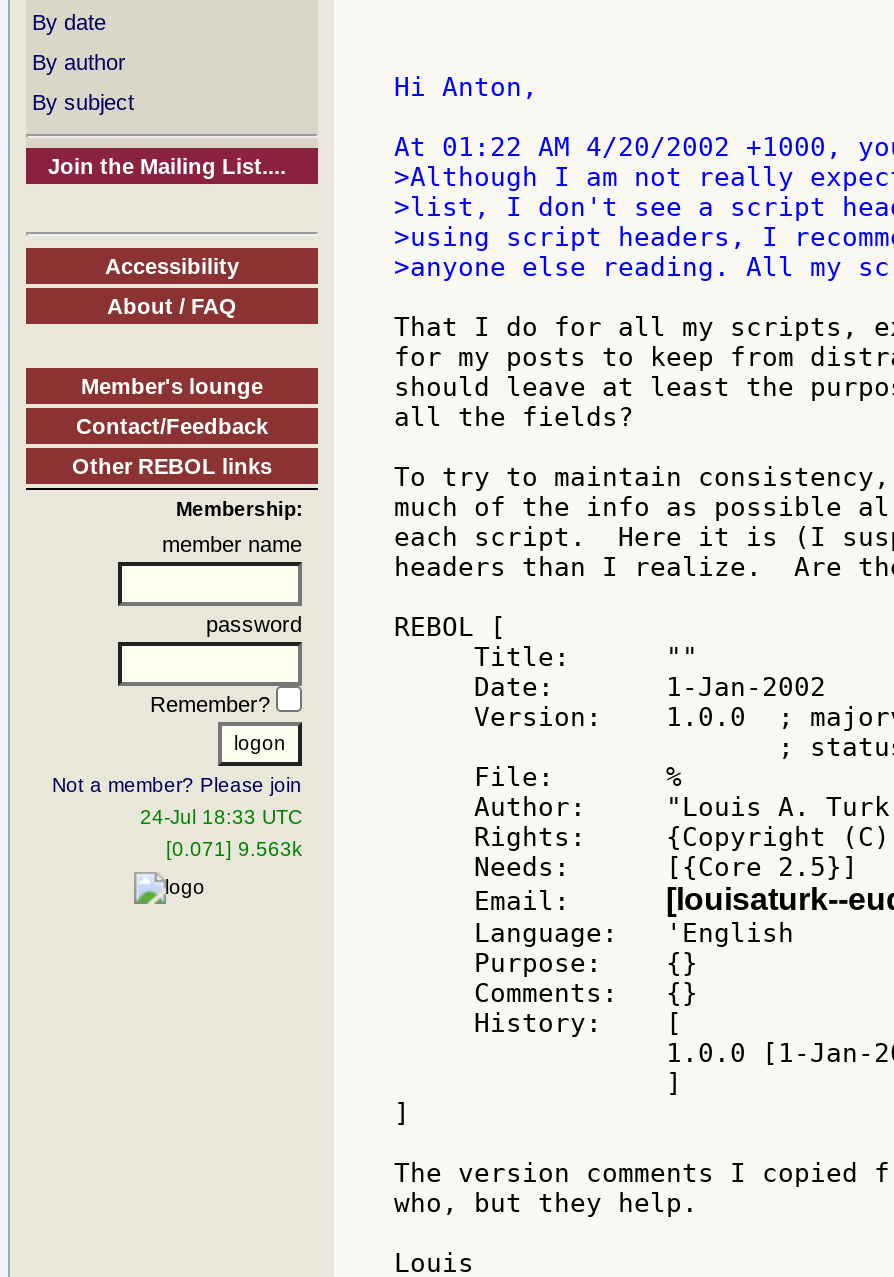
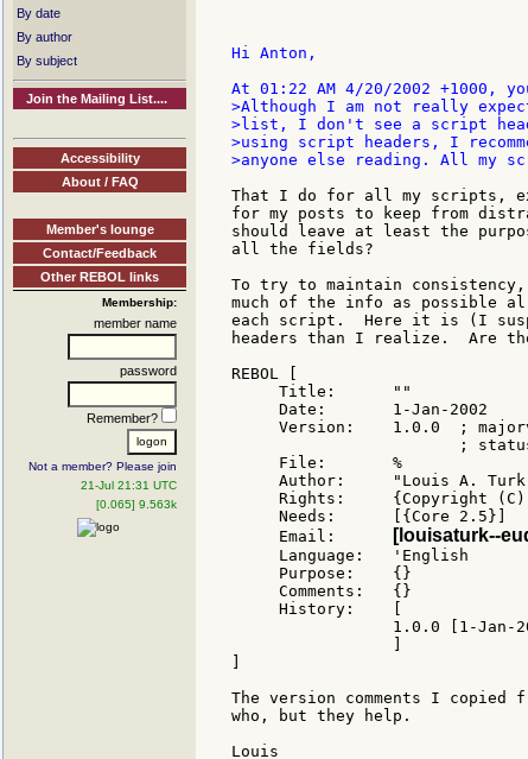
- 24-Jul 18:33 UTC
+ 21-Jul 21:31 UTC

- [0.071] 9.563k
+ [0.065] 9.563k
